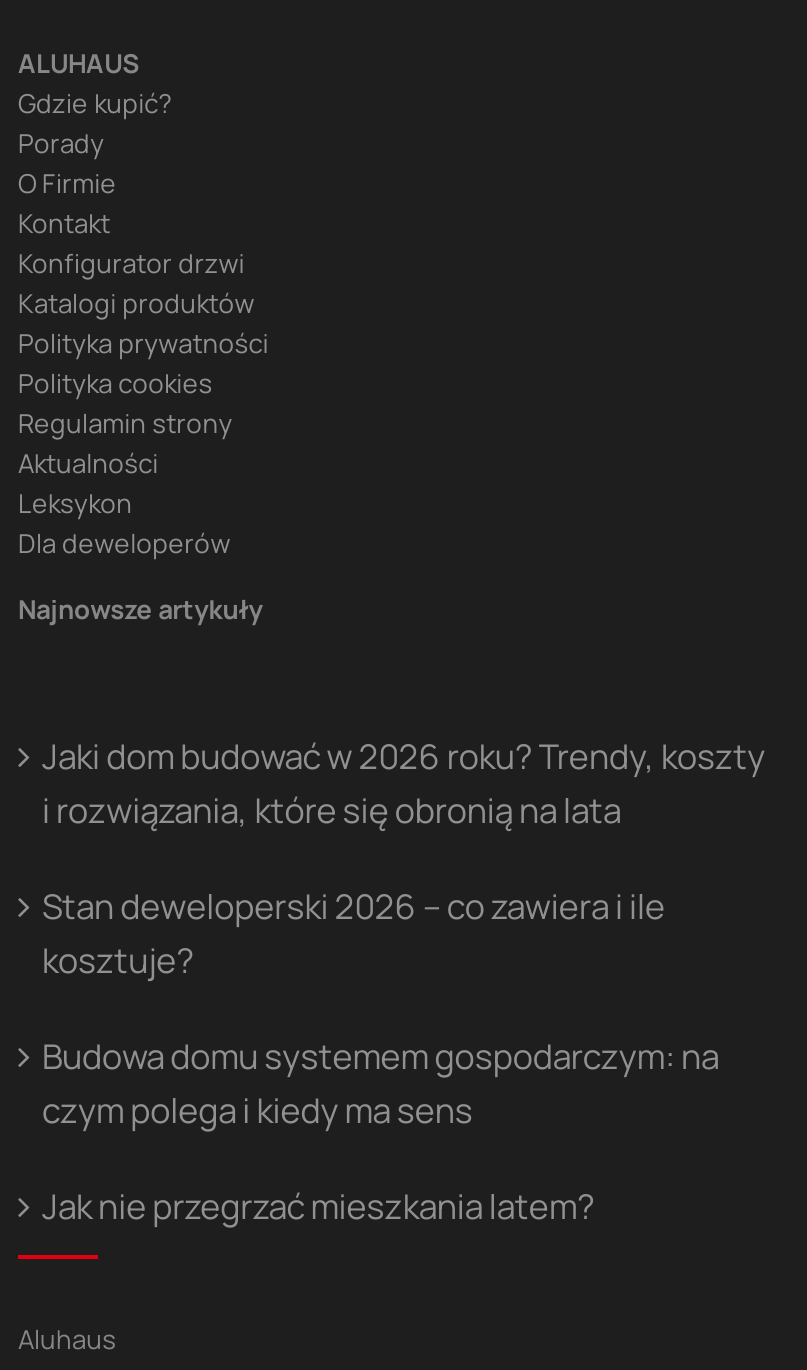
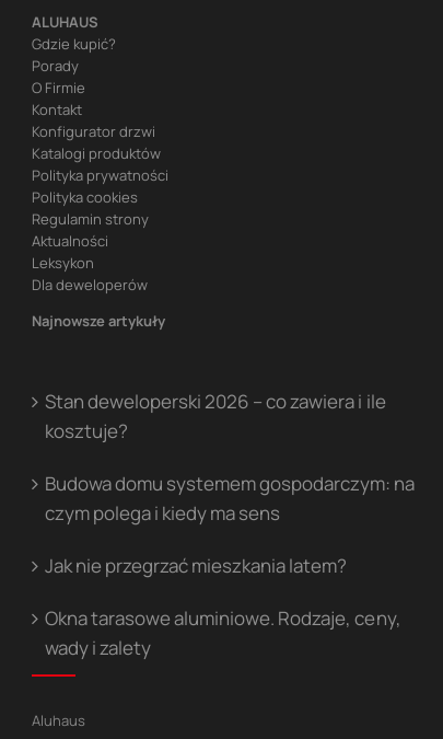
- Jaki dom budować w 2026 roku? Trendy, koszty
- i rozwiązania, które się obronią na lata

moved up: Stan deweloperski 2026 – co zawiera i ile | kosztuje? | Budowa domu systemem gospodarczym: na | czym polega i kiedy ma sens | Jak nie przegrzać mieszkania latem?

+ Okna tarasowe aluminiowe. Rodzaje, ceny,
+ wady i zalety
